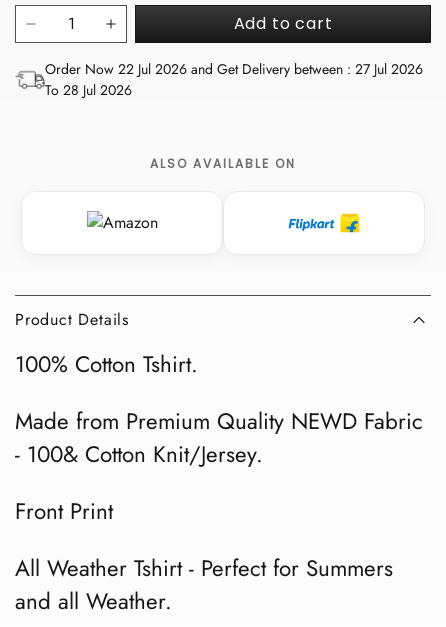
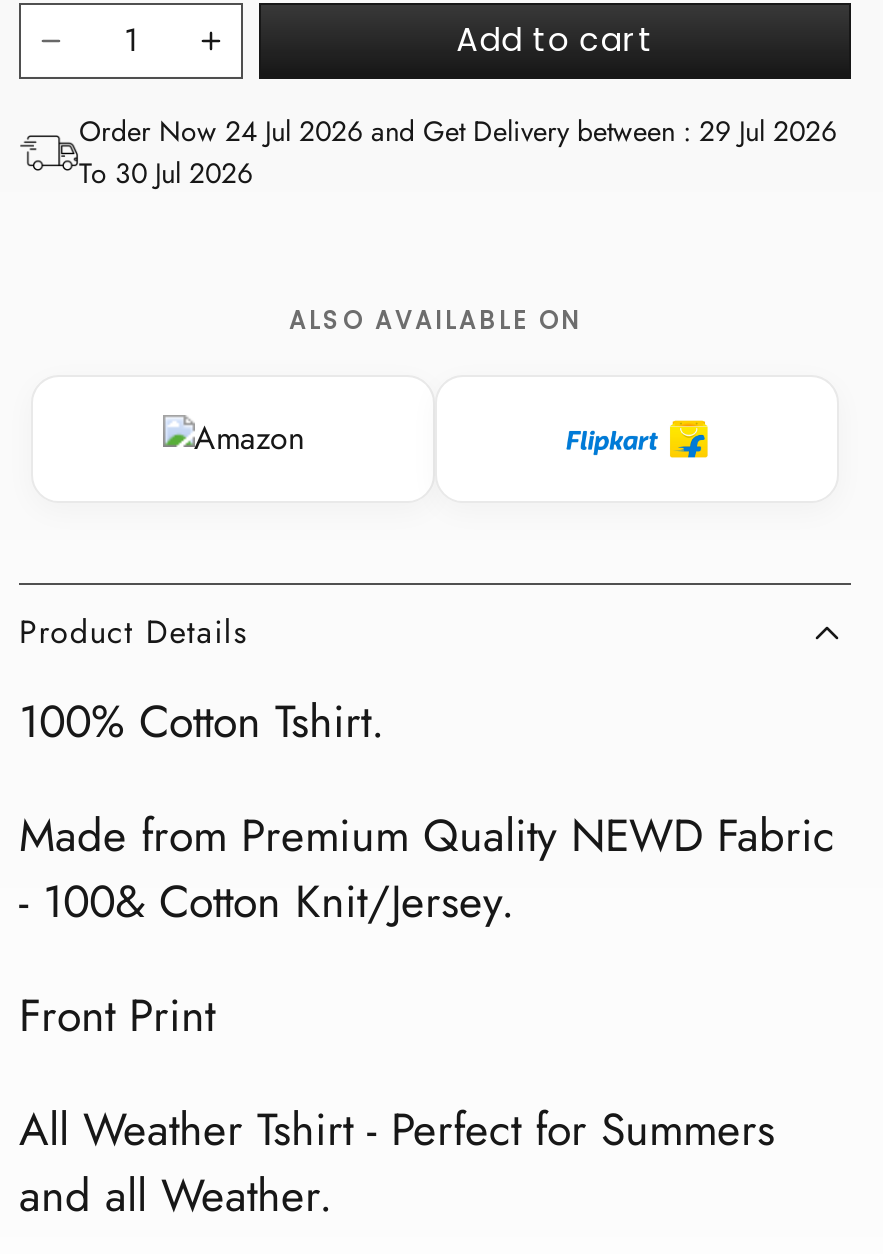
- Order Now 22 Jul 2026 and Get Delivery between : 27 Jul 2026
+ Order Now 24 Jul 2026 and Get Delivery between : 29 Jul 2026

- To 28 Jul 2026
+ To 30 Jul 2026
